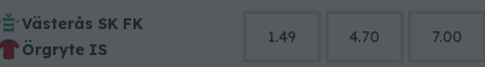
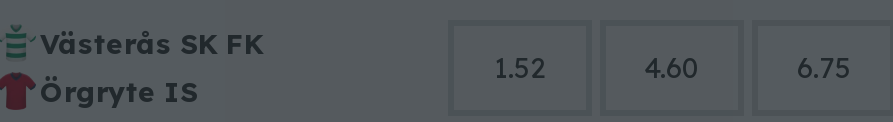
- 1.49
- 4.70
- 7.00
+ 1.52
+ 4.60
+ 6.75
